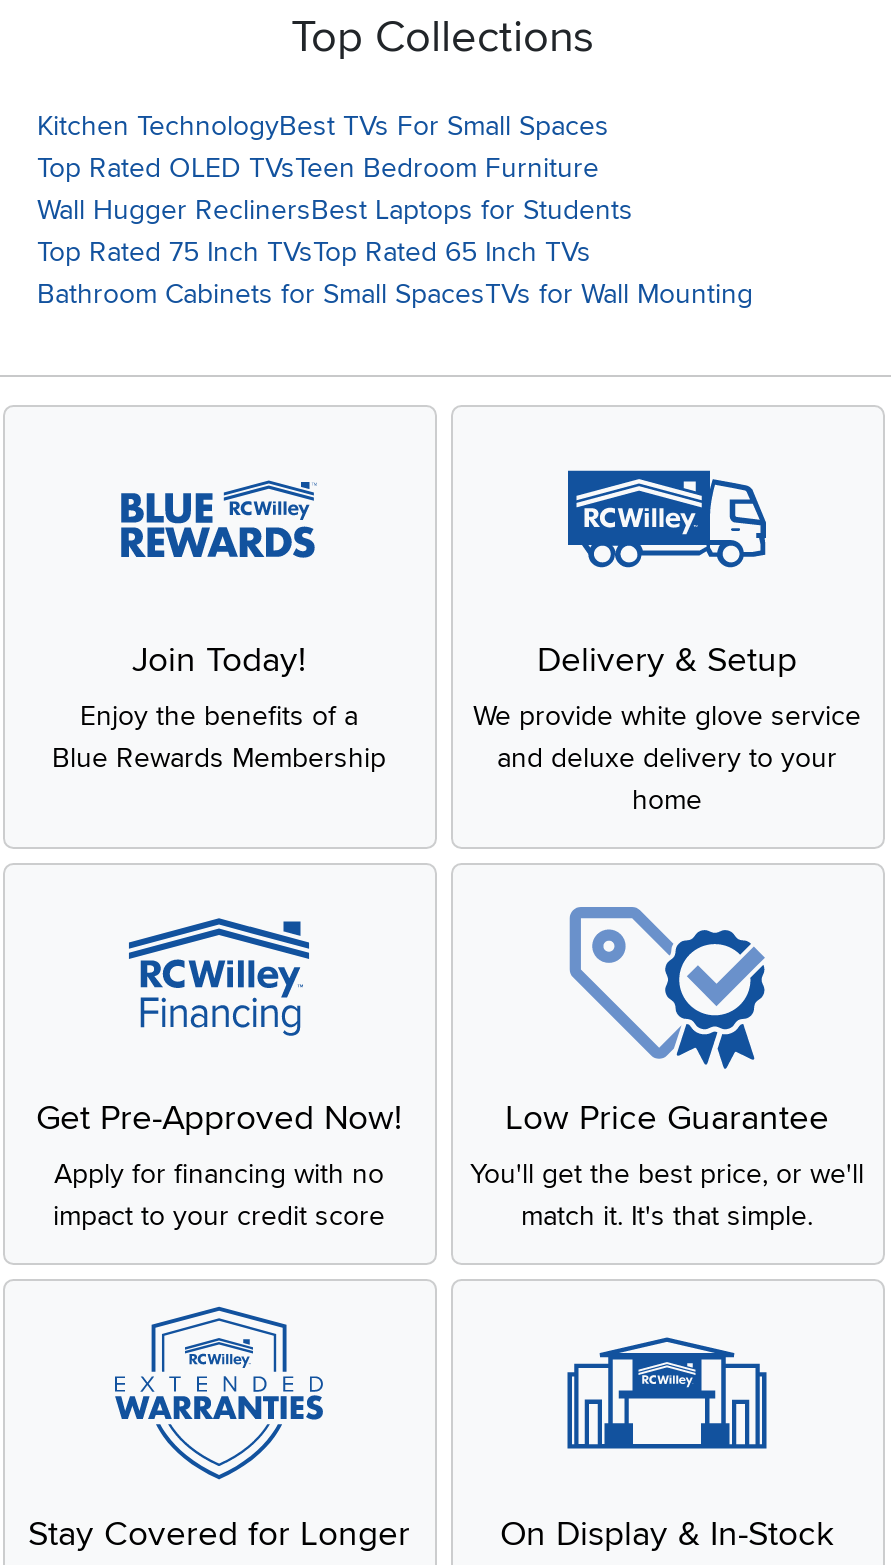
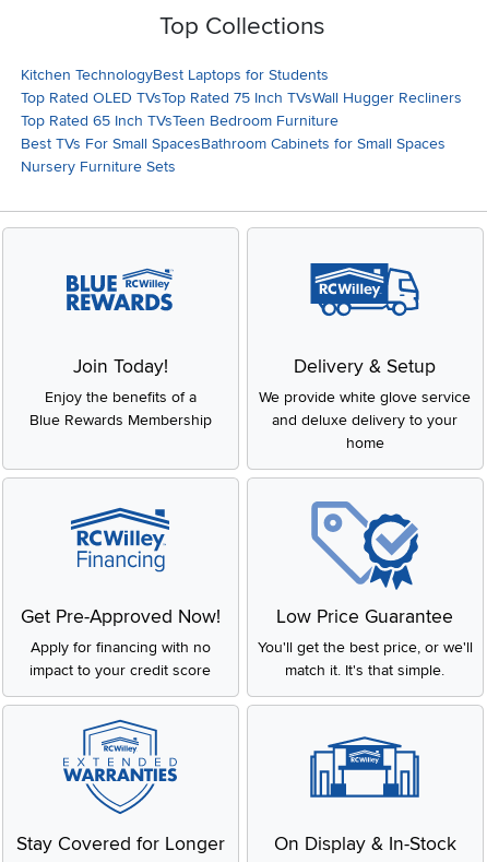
- Kitchen TechnologyBest TVs For Small Spaces
- Top Rated OLED TVsTeen Bedroom Furniture
- Wall Hugger ReclinersBest Laptops for Students
- Top Rated 75 Inch TVsTop Rated 65 Inch TVs
- Bathroom Cabinets for Small SpacesTVs for Wall Mounting
+ Kitchen TechnologyBest Laptops for Students
+ Top Rated OLED TVsTop Rated 75 Inch TVsWall Hugger Recliners
+ Top Rated 65 Inch TVsTeen Bedroom Furniture
+ Best TVs For Small SpacesBathroom Cabinets for Small Spaces
+ Nursery Furniture Sets
